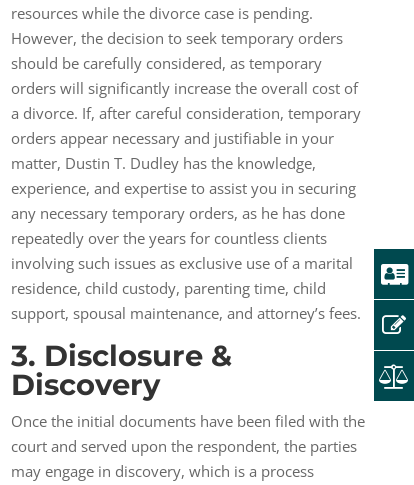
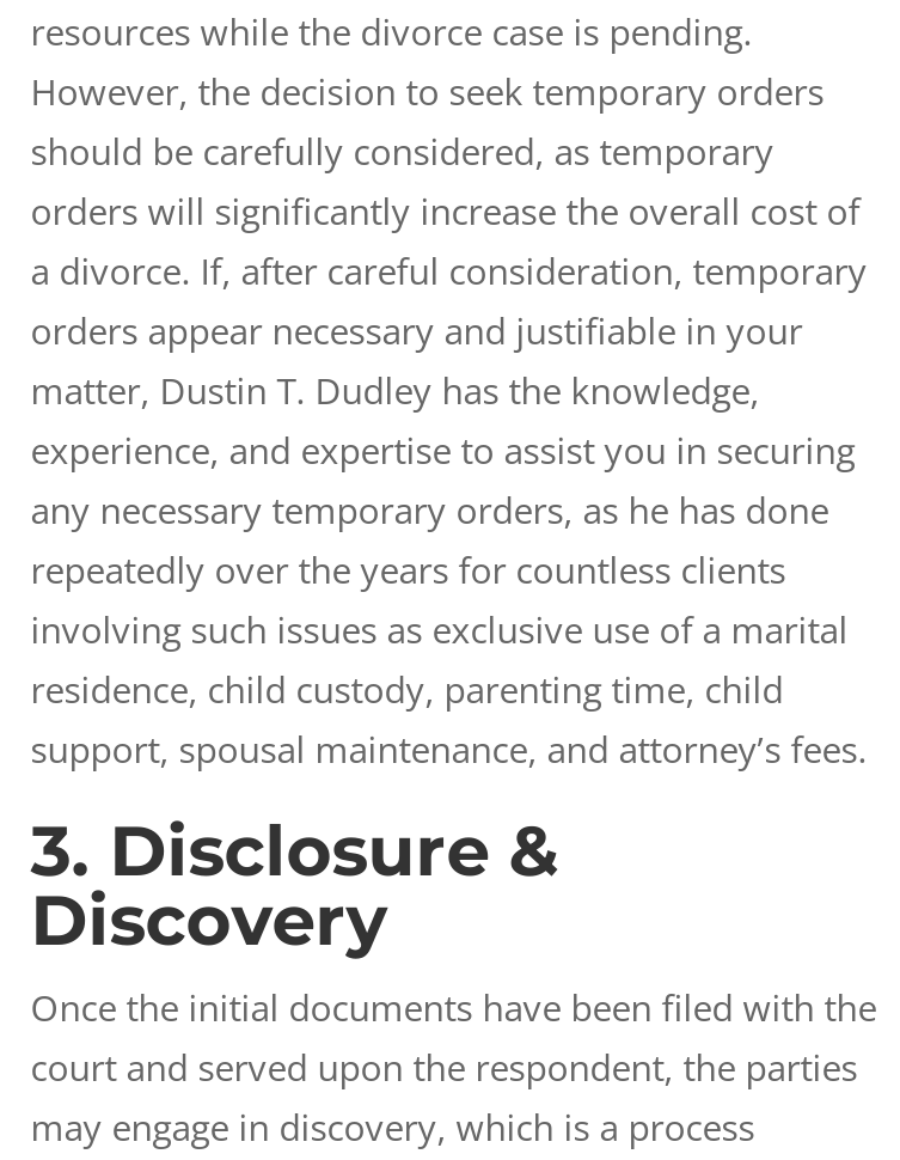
- [image]
